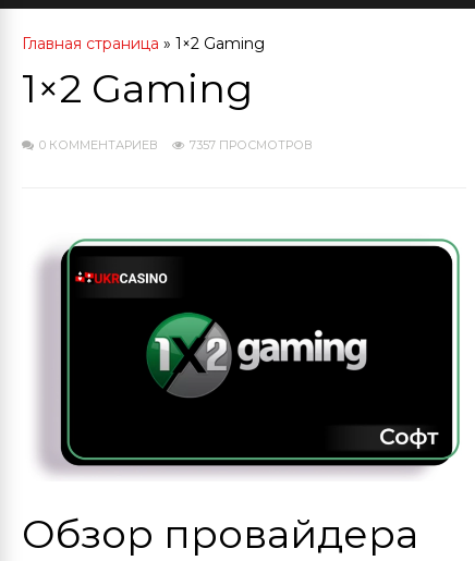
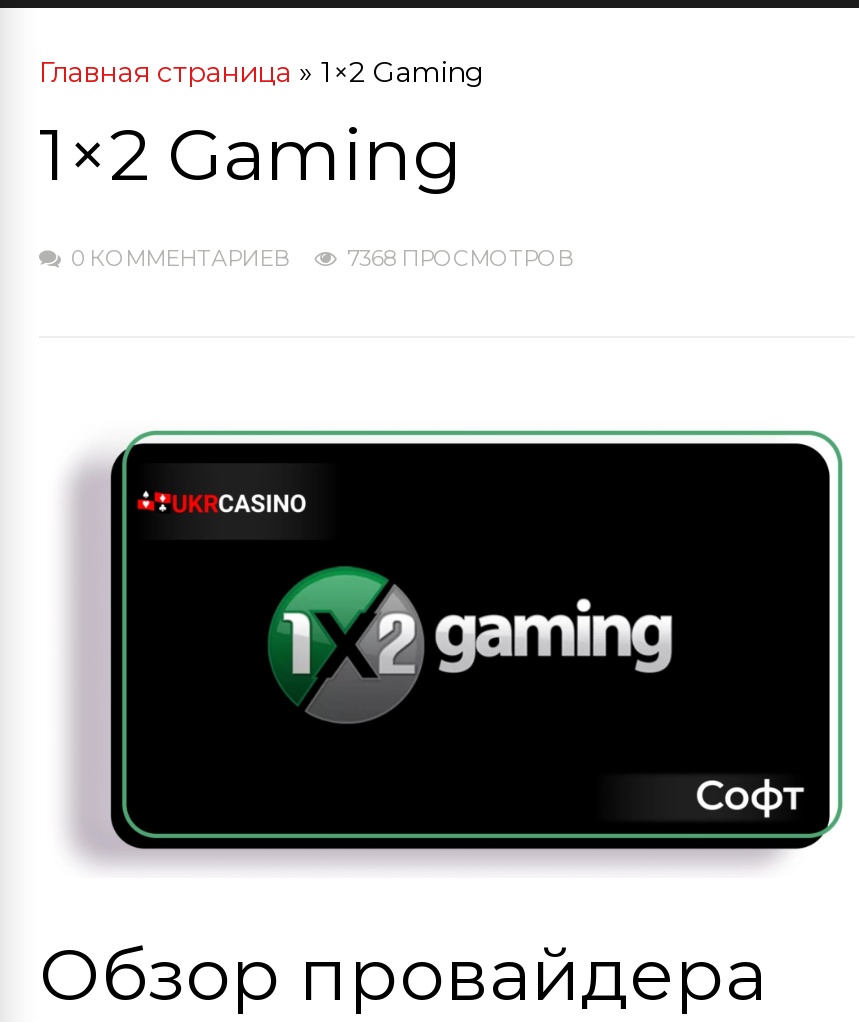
- 7357 ПРОСМОТРОВ
+ 7368 ПРОСМОТРОВ
